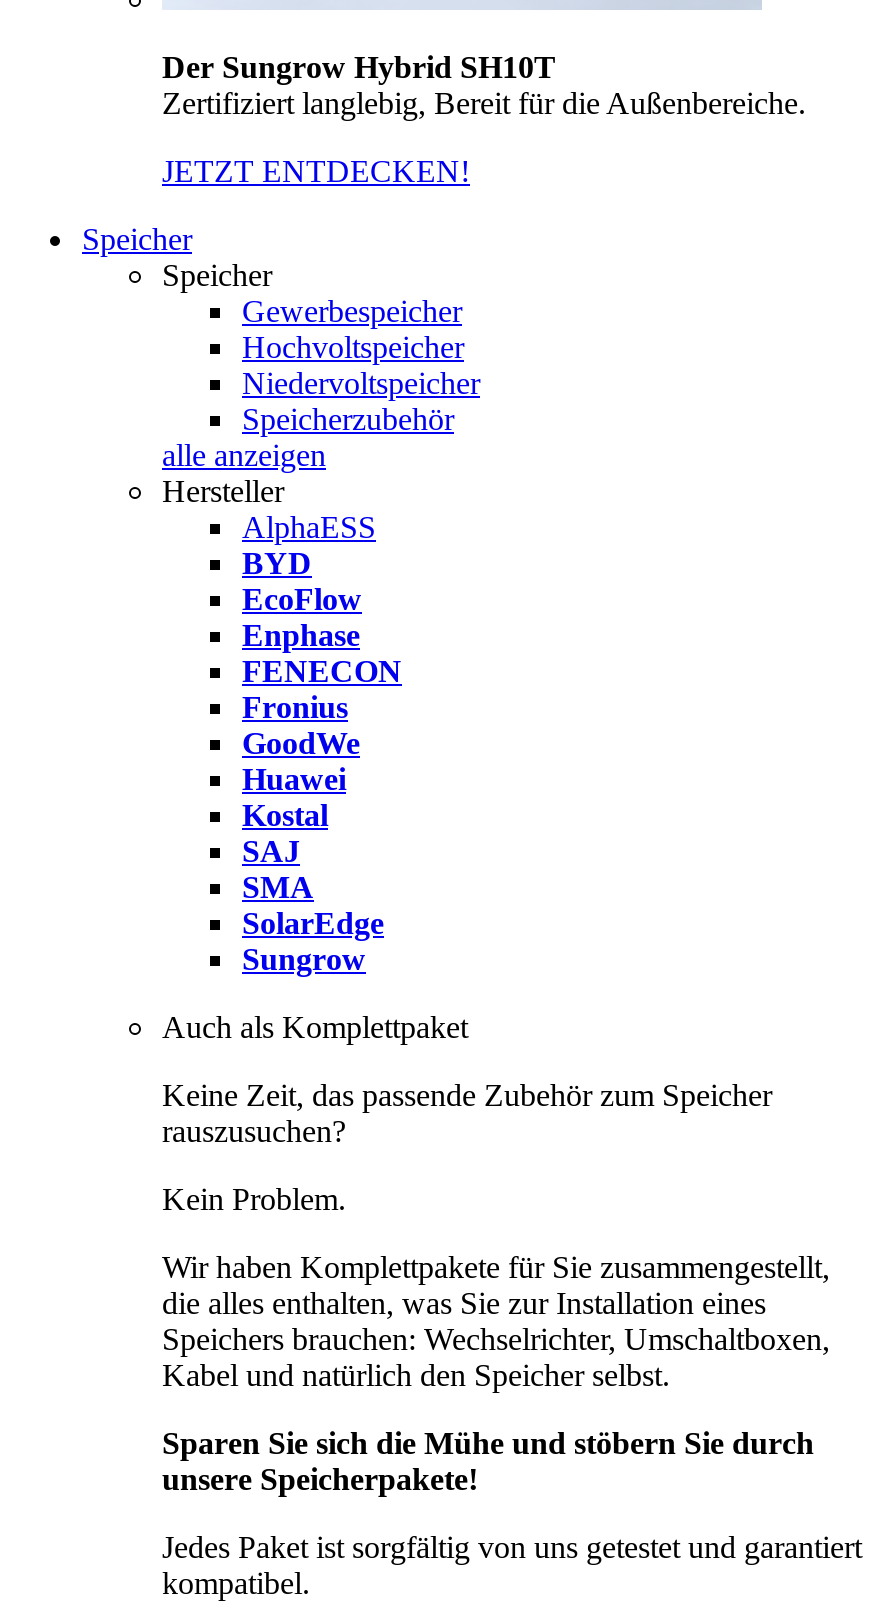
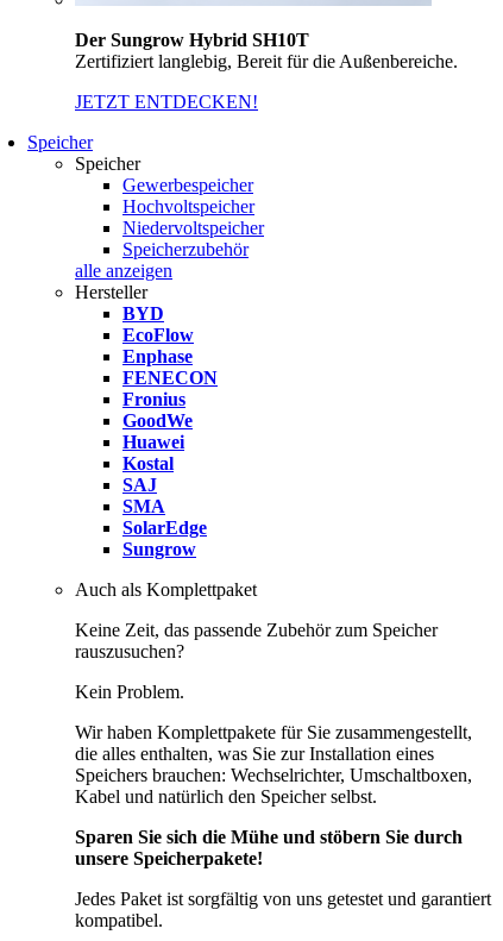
- AlphaESS
